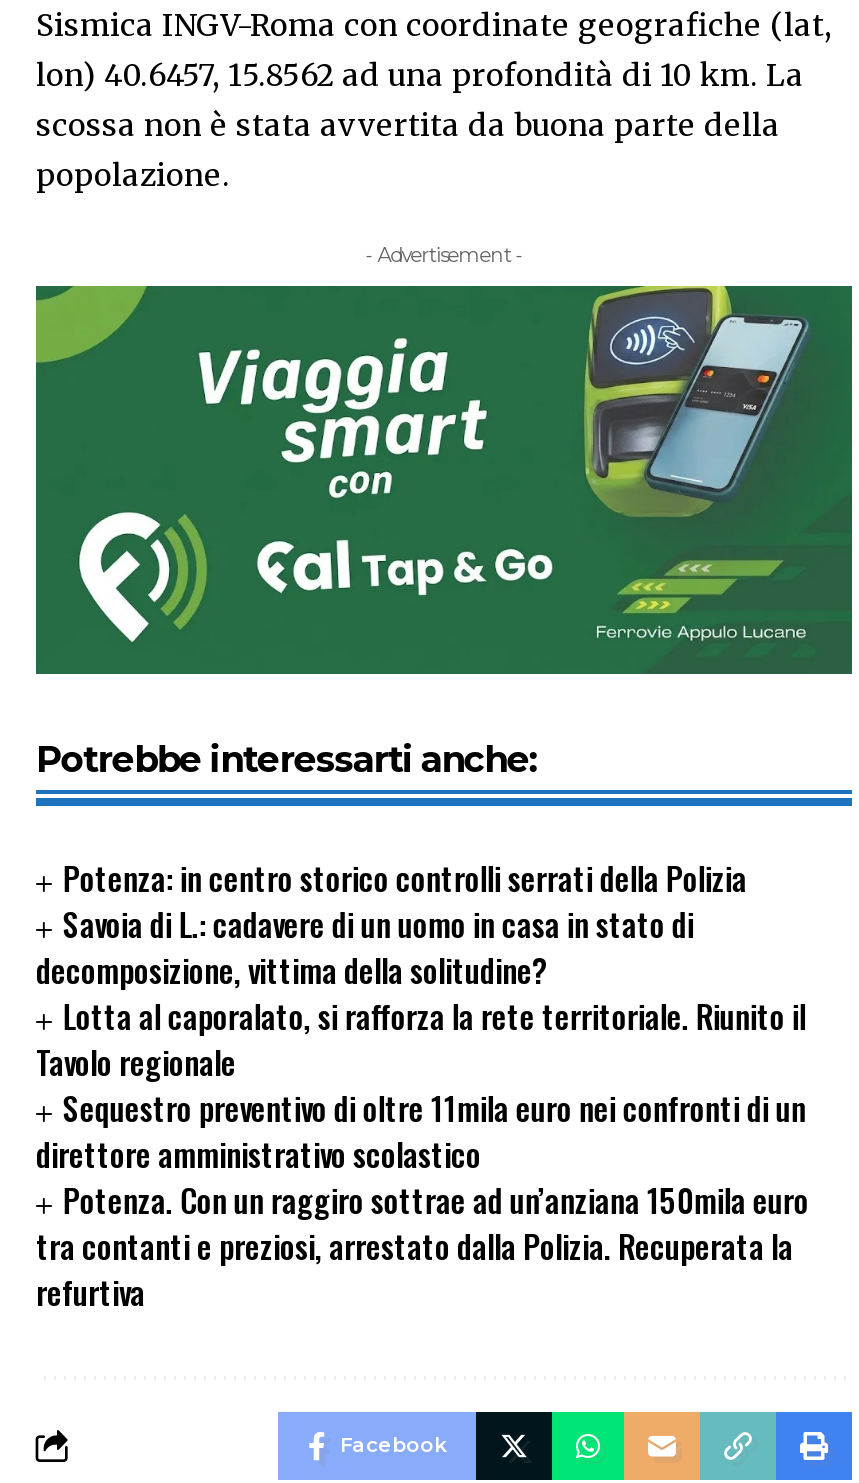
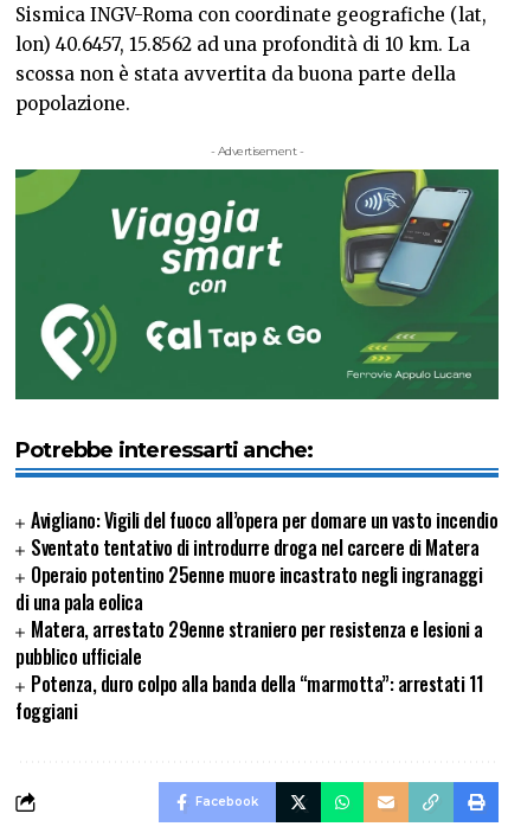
- Potenza: in centro storico controlli serrati della Polizia
- Savoia di L.: cadavere di un uomo in casa in stato di
- decomposizione, vittima della solitudine?
- Lotta al caporalato, si rafforza la rete territoriale. Riunito il
- Tavolo regionale
- Sequestro preventivo di oltre 11mila euro nei confronti di un
- direttore amministrativo scolastico
- Potenza. Con un raggiro sottrae ad un’anziana 150mila euro
- tra contanti e preziosi, arrestato dalla Polizia. Recuperata la
- refurtiva
+ Avigliano: Vigili del fuoco all’opera per domare un vasto incendio
+ Sventato tentativo di introdurre droga nel carcere di Matera
+ Operaio potentino 25enne muore incastrato negli ingranaggi
+ di una pala eolica
+ Matera, arrestato 29enne straniero per resistenza e lesioni a
+ pubblico ufficiale
+ Potenza, duro colpo alla banda della “marmotta”: arrestati 11
+ foggiani
